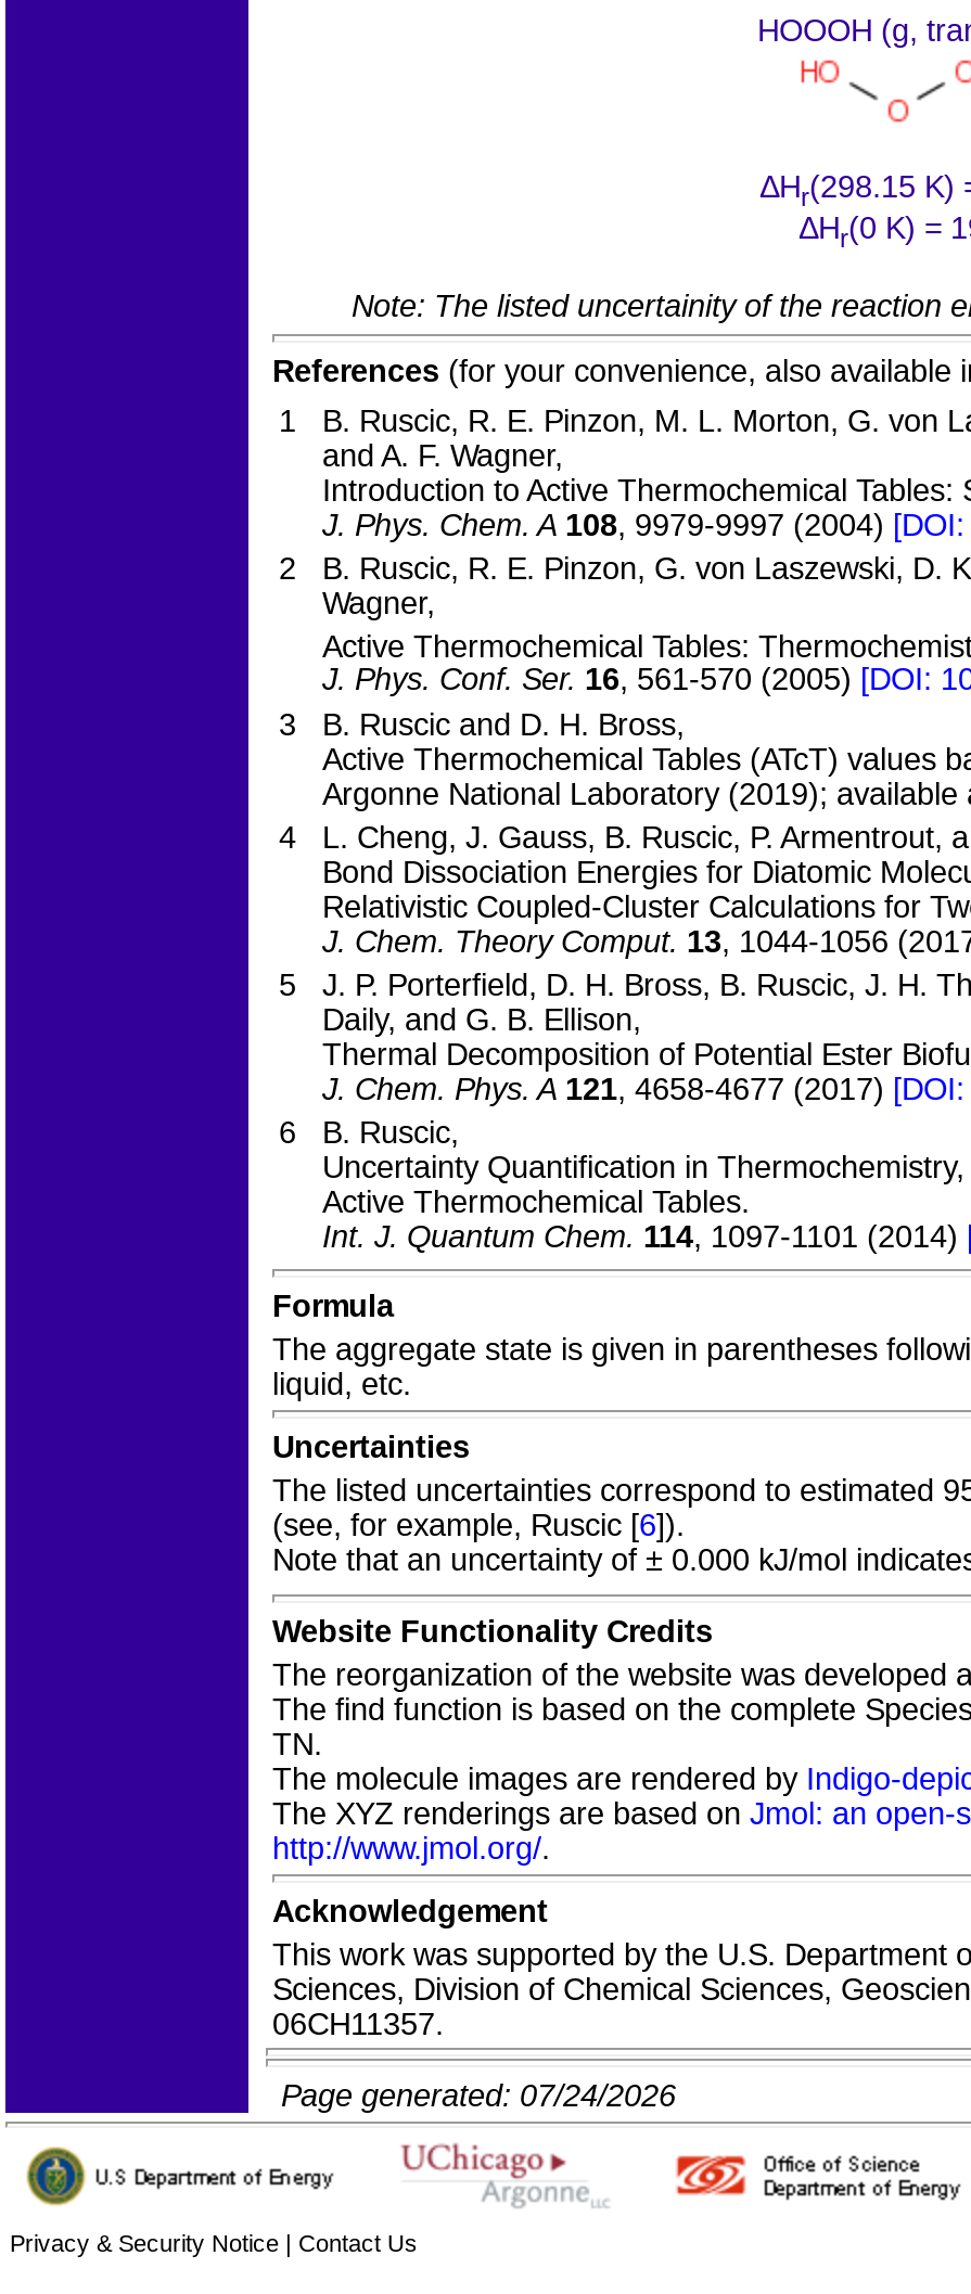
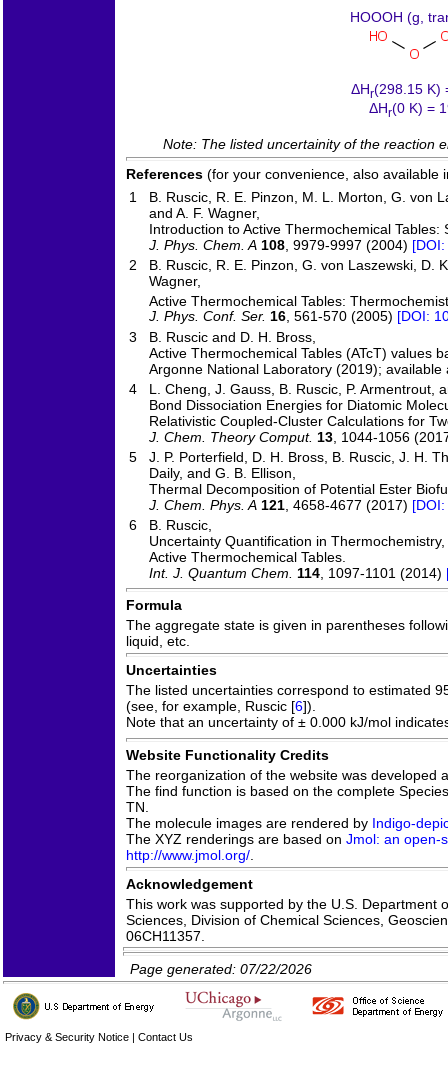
- Page generated: 07/24/2026
+ Page generated: 07/22/2026
